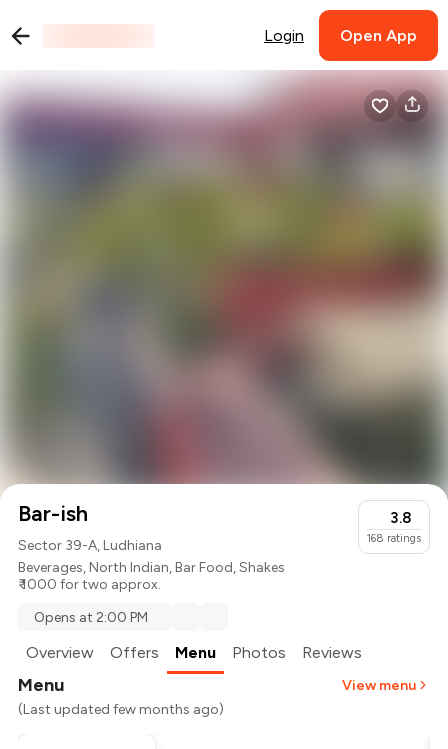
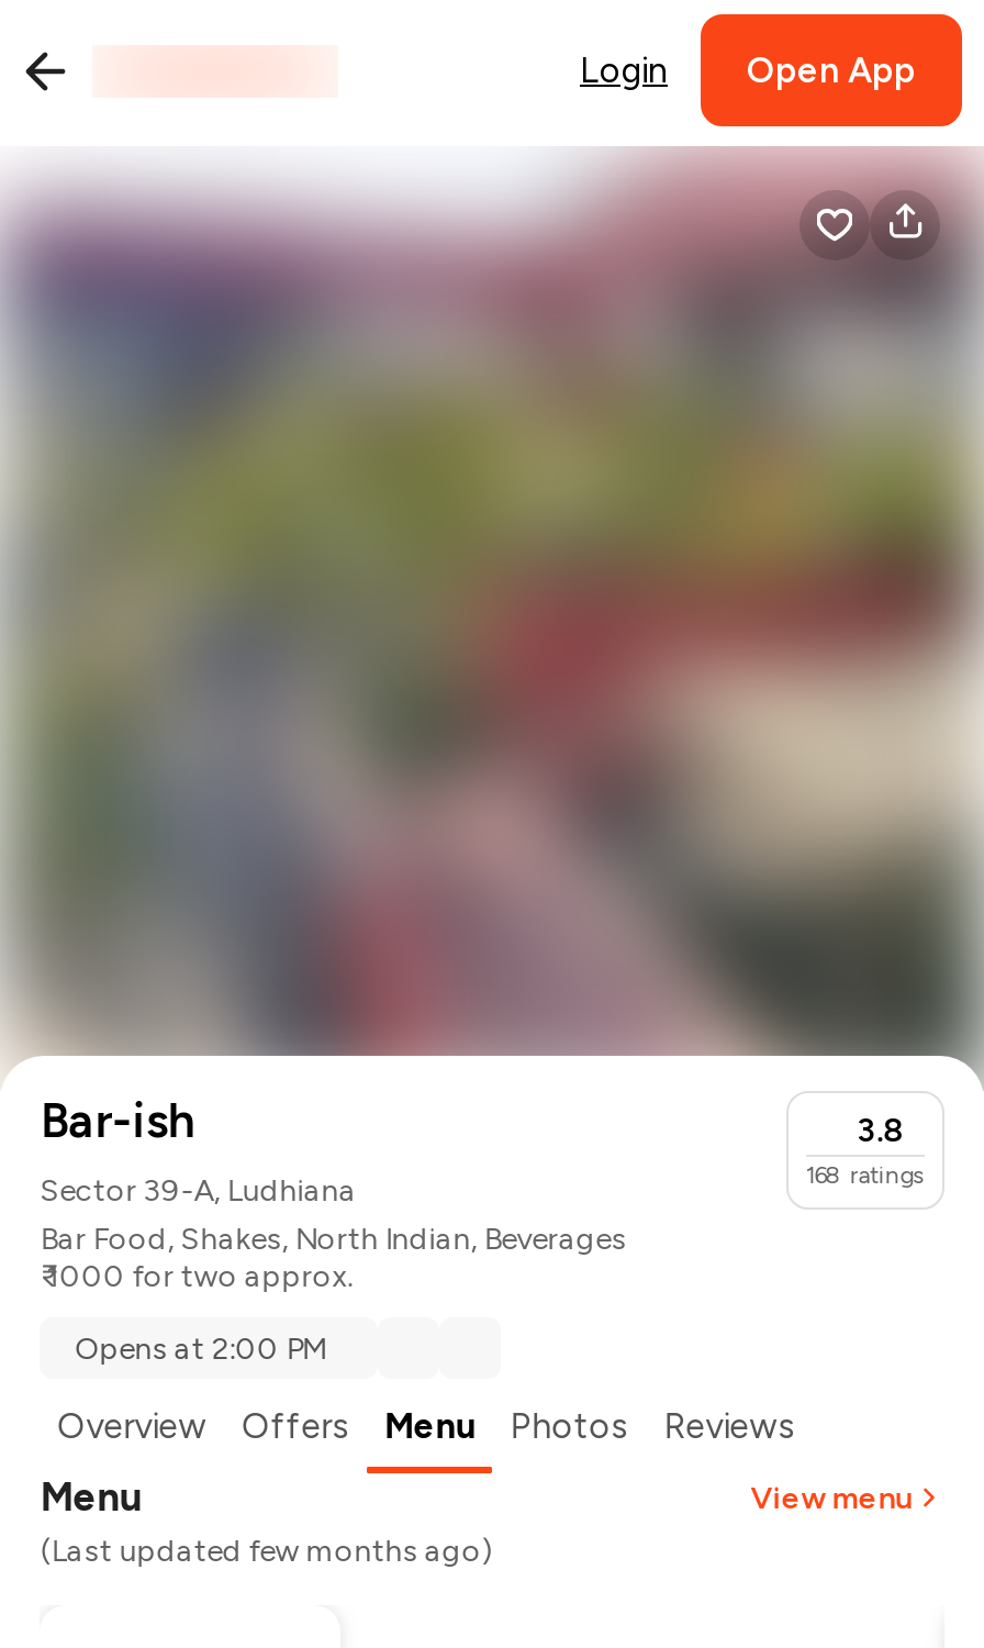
- Beverages, North Indian, Bar Food, Shakes
+ Bar Food, Shakes, North Indian, Beverages
